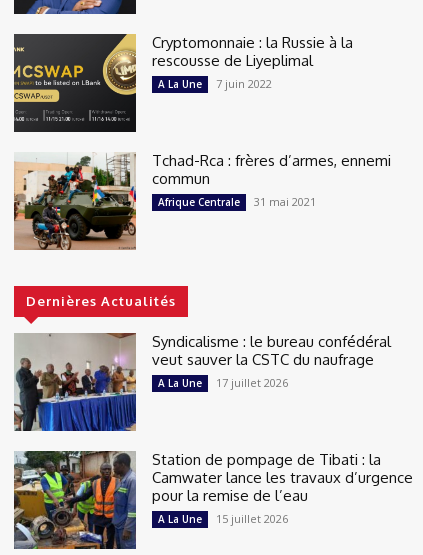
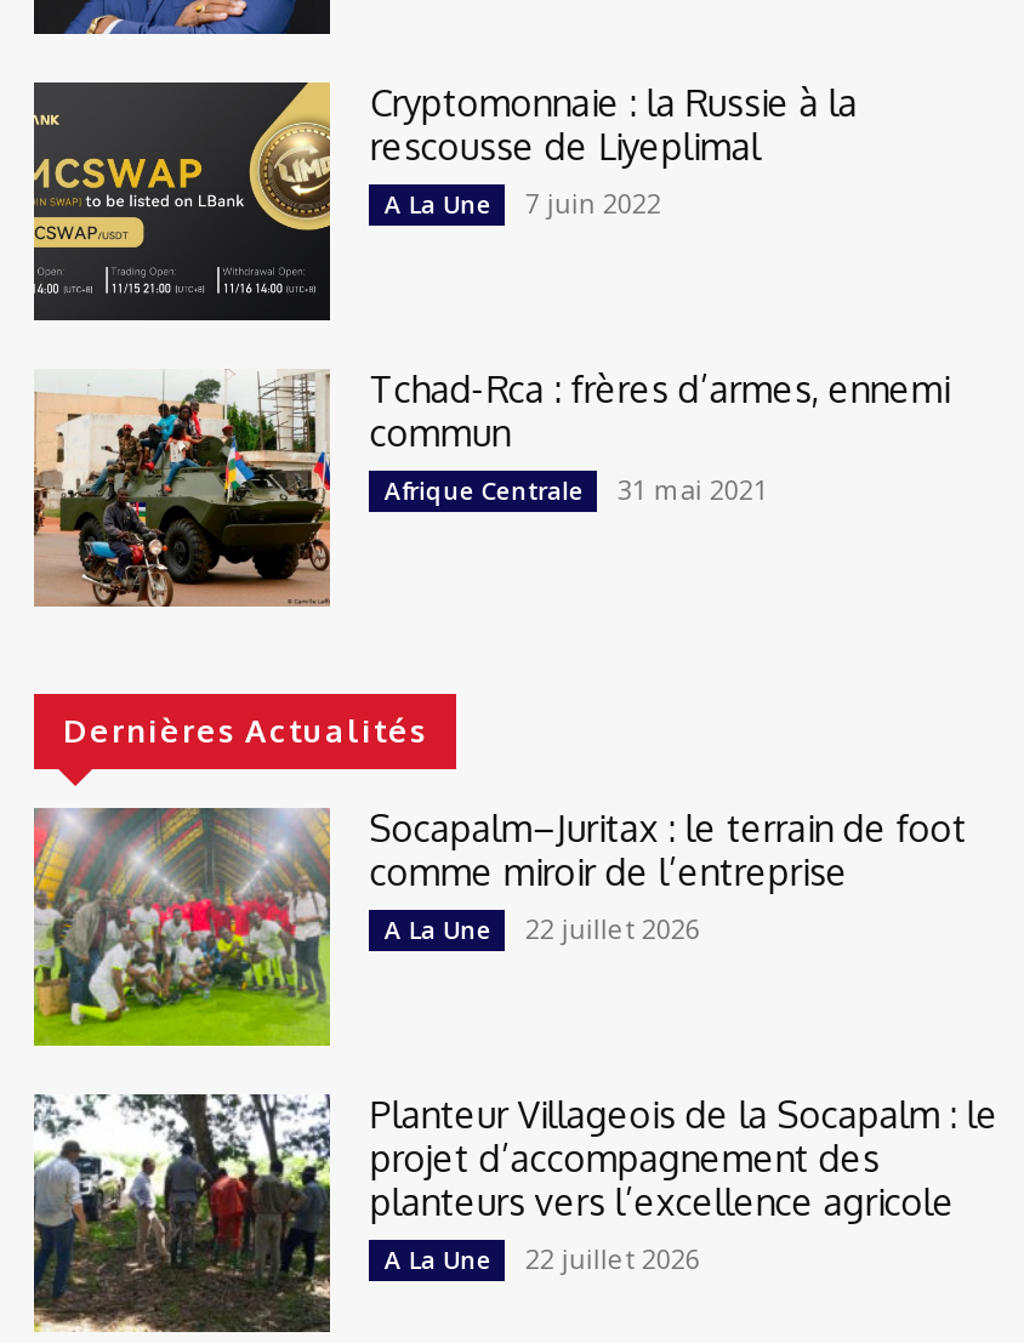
- [image]
- Syndicalisme : le bureau confédéral
- veut sauver la CSTC du naufrage
+ [image]
+ Socapalm–Juritax : le terrain de foot
+ comme miroir de l’entreprise

- A La Une 17 juillet 2026
+ A La Une 22 juillet 2026

- [image]
- Station de pompage de Tibati : la
- Camwater lance les travaux d’urgence
- pour la remise de l’eau
+ [image]
+ Planteur Villageois de la Socapalm : le
+ projet d’accompagnement des
+ planteurs vers l’excellence agricole

- A La Une 15 juillet 2026
+ A La Une 22 juillet 2026
